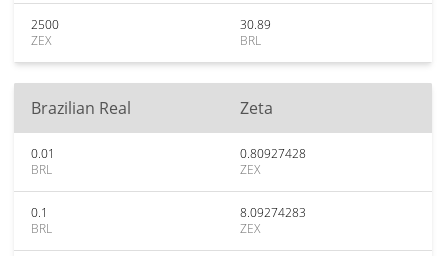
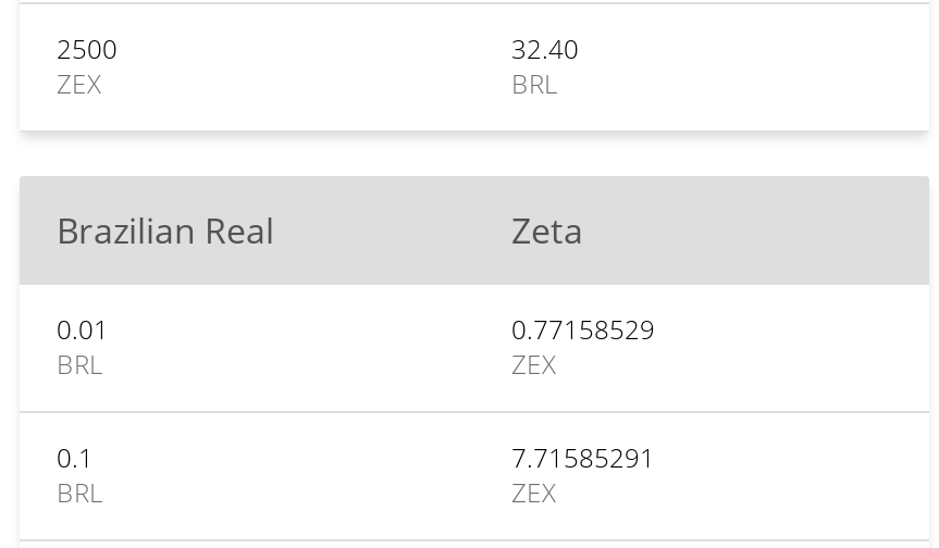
- 30.89
+ 32.40

- 0.80927428
+ 0.77158529

- 8.09274283
+ 7.71585291
